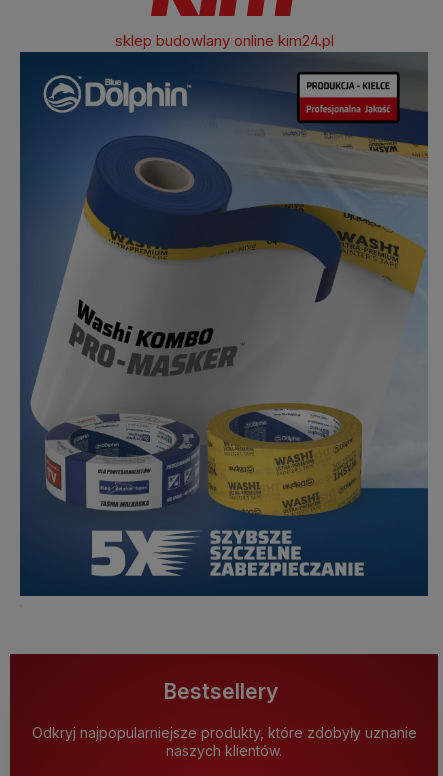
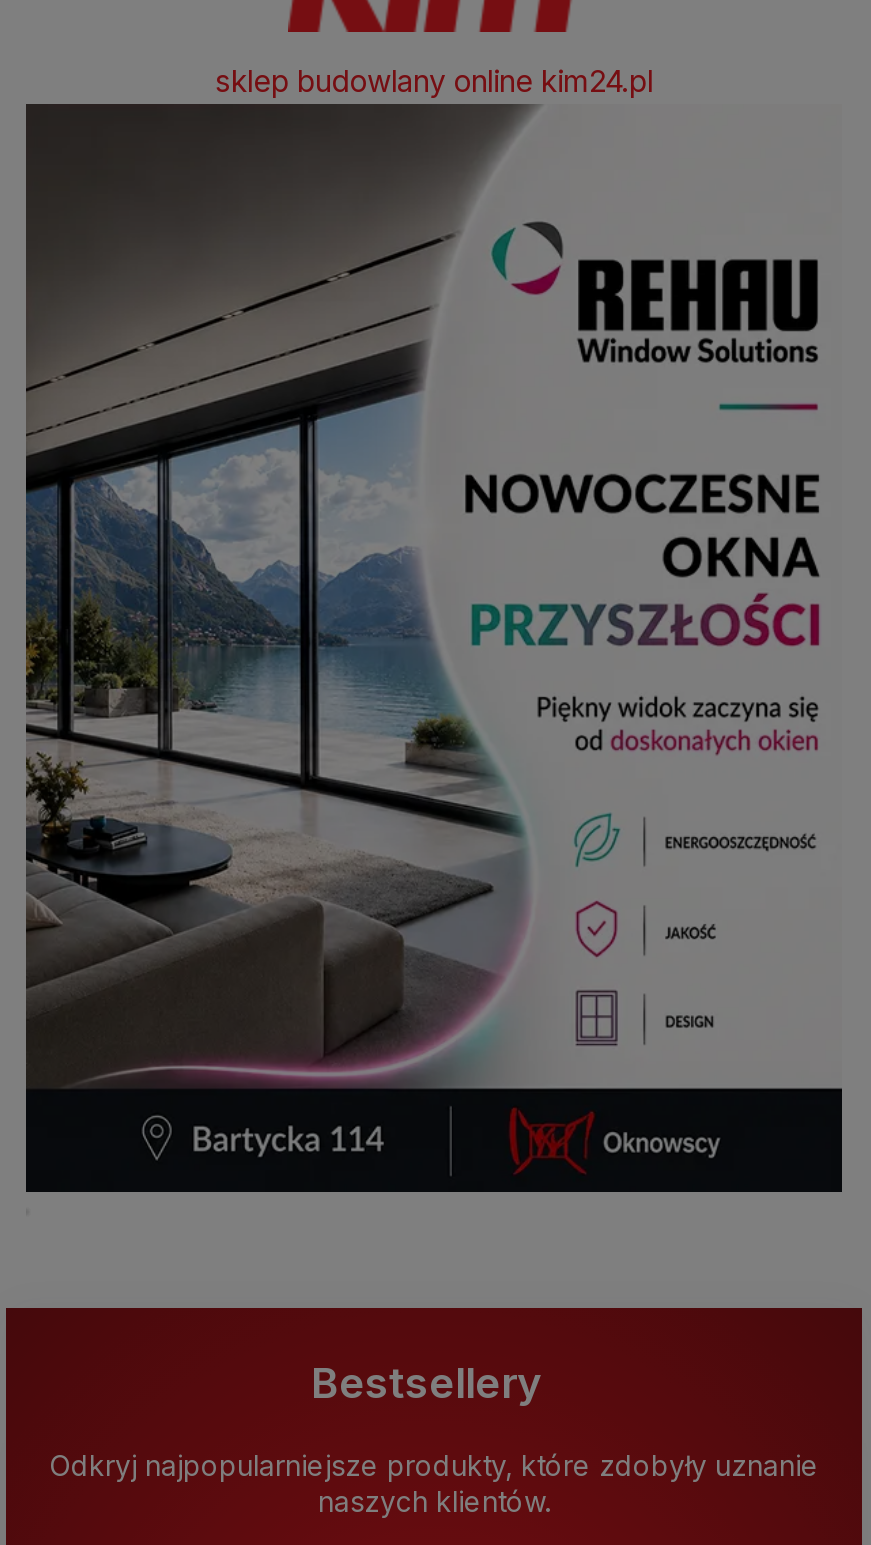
- [image]
+ [image]
